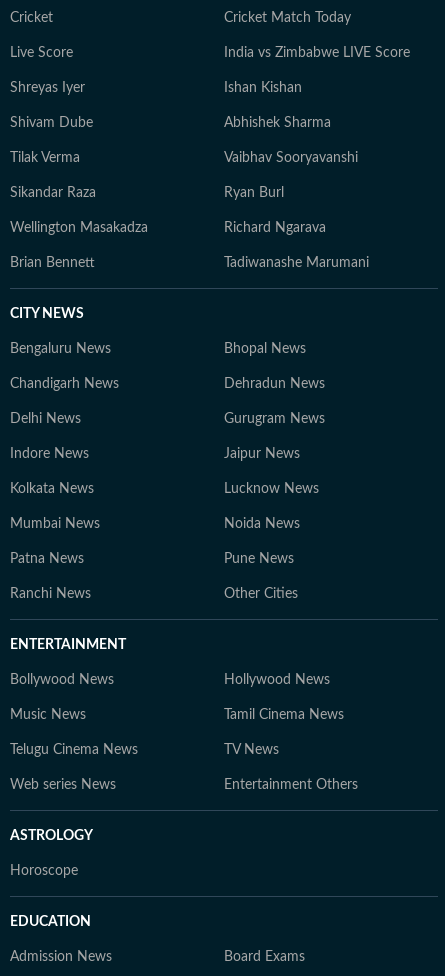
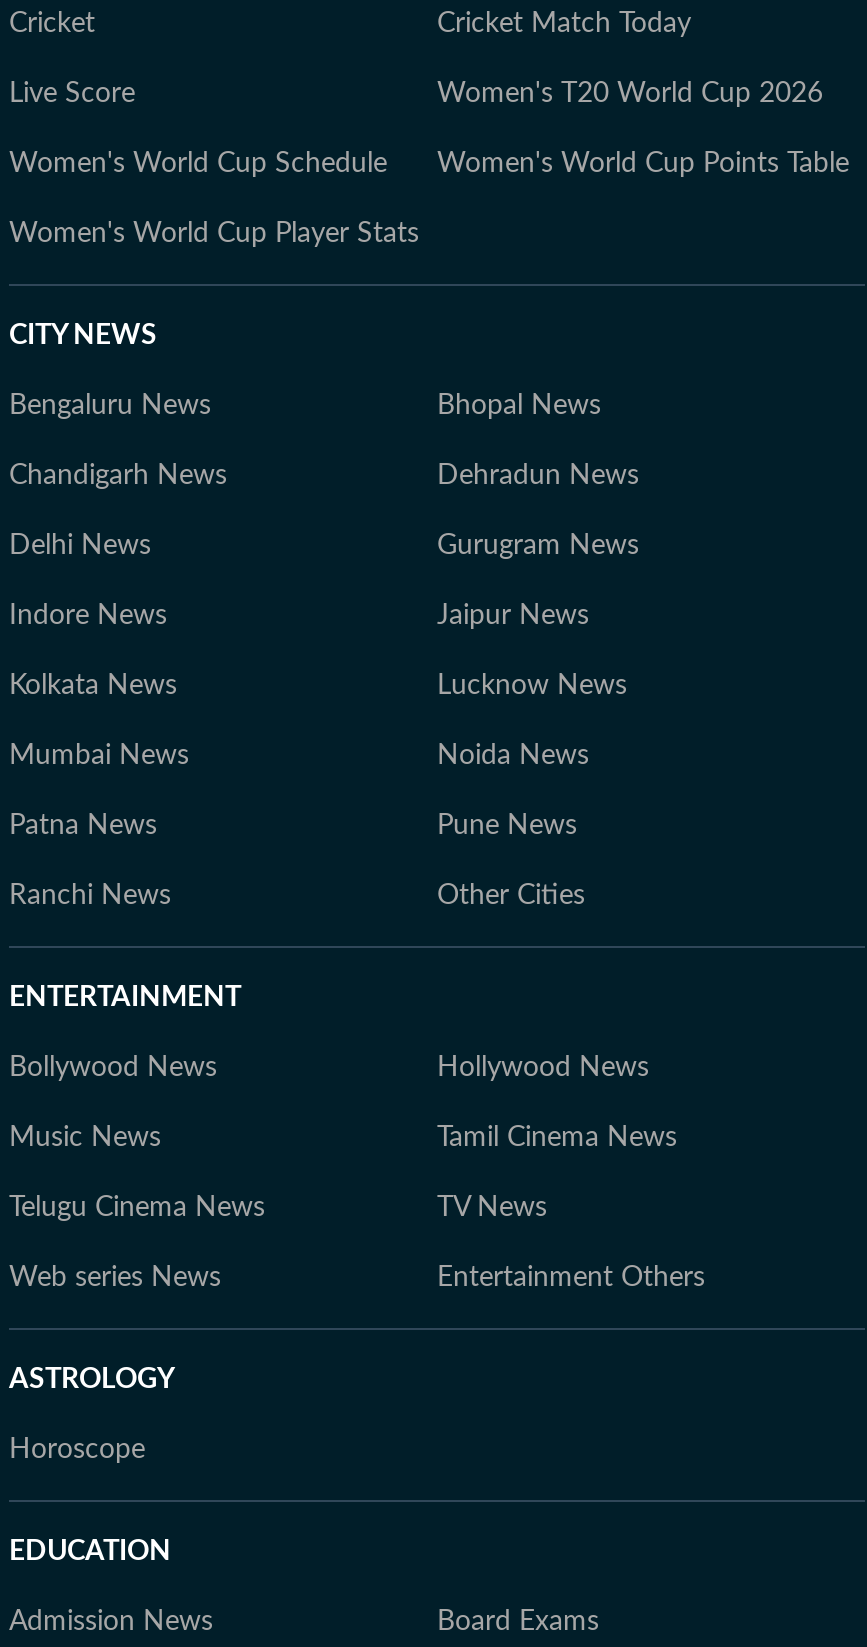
- India vs Zimbabwe LIVE Score
- Shreyas Iyer
- Ishan Kishan
- Shivam Dube
- Abhishek Sharma
- Tilak Verma
- Vaibhav Sooryavanshi
- Sikandar Raza
- Ryan Burl
- Wellington Masakadza
- Richard Ngarava
- Brian Bennett
- Tadiwanashe Marumani
+ Women's T20 World Cup 2026
+ Women's World Cup Schedule
+ Women's World Cup Points Table
+ Women's World Cup Player Stats
